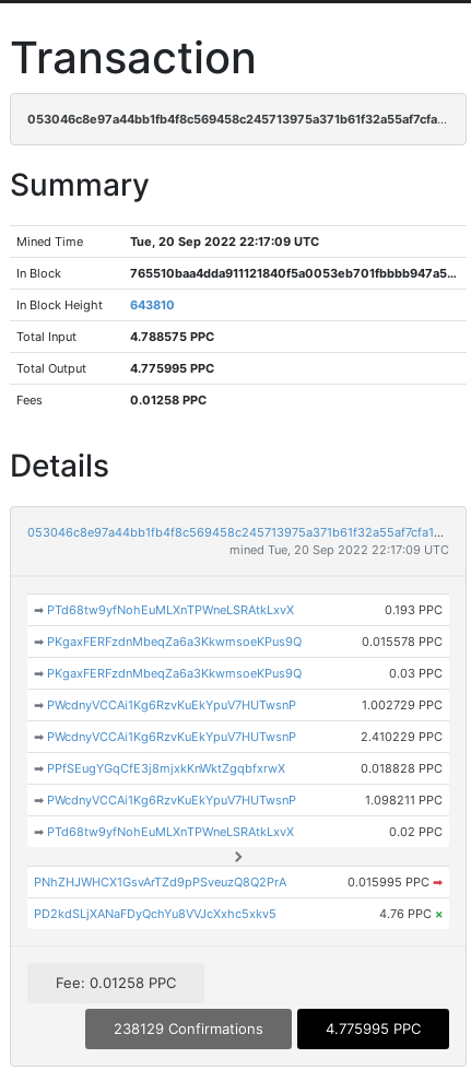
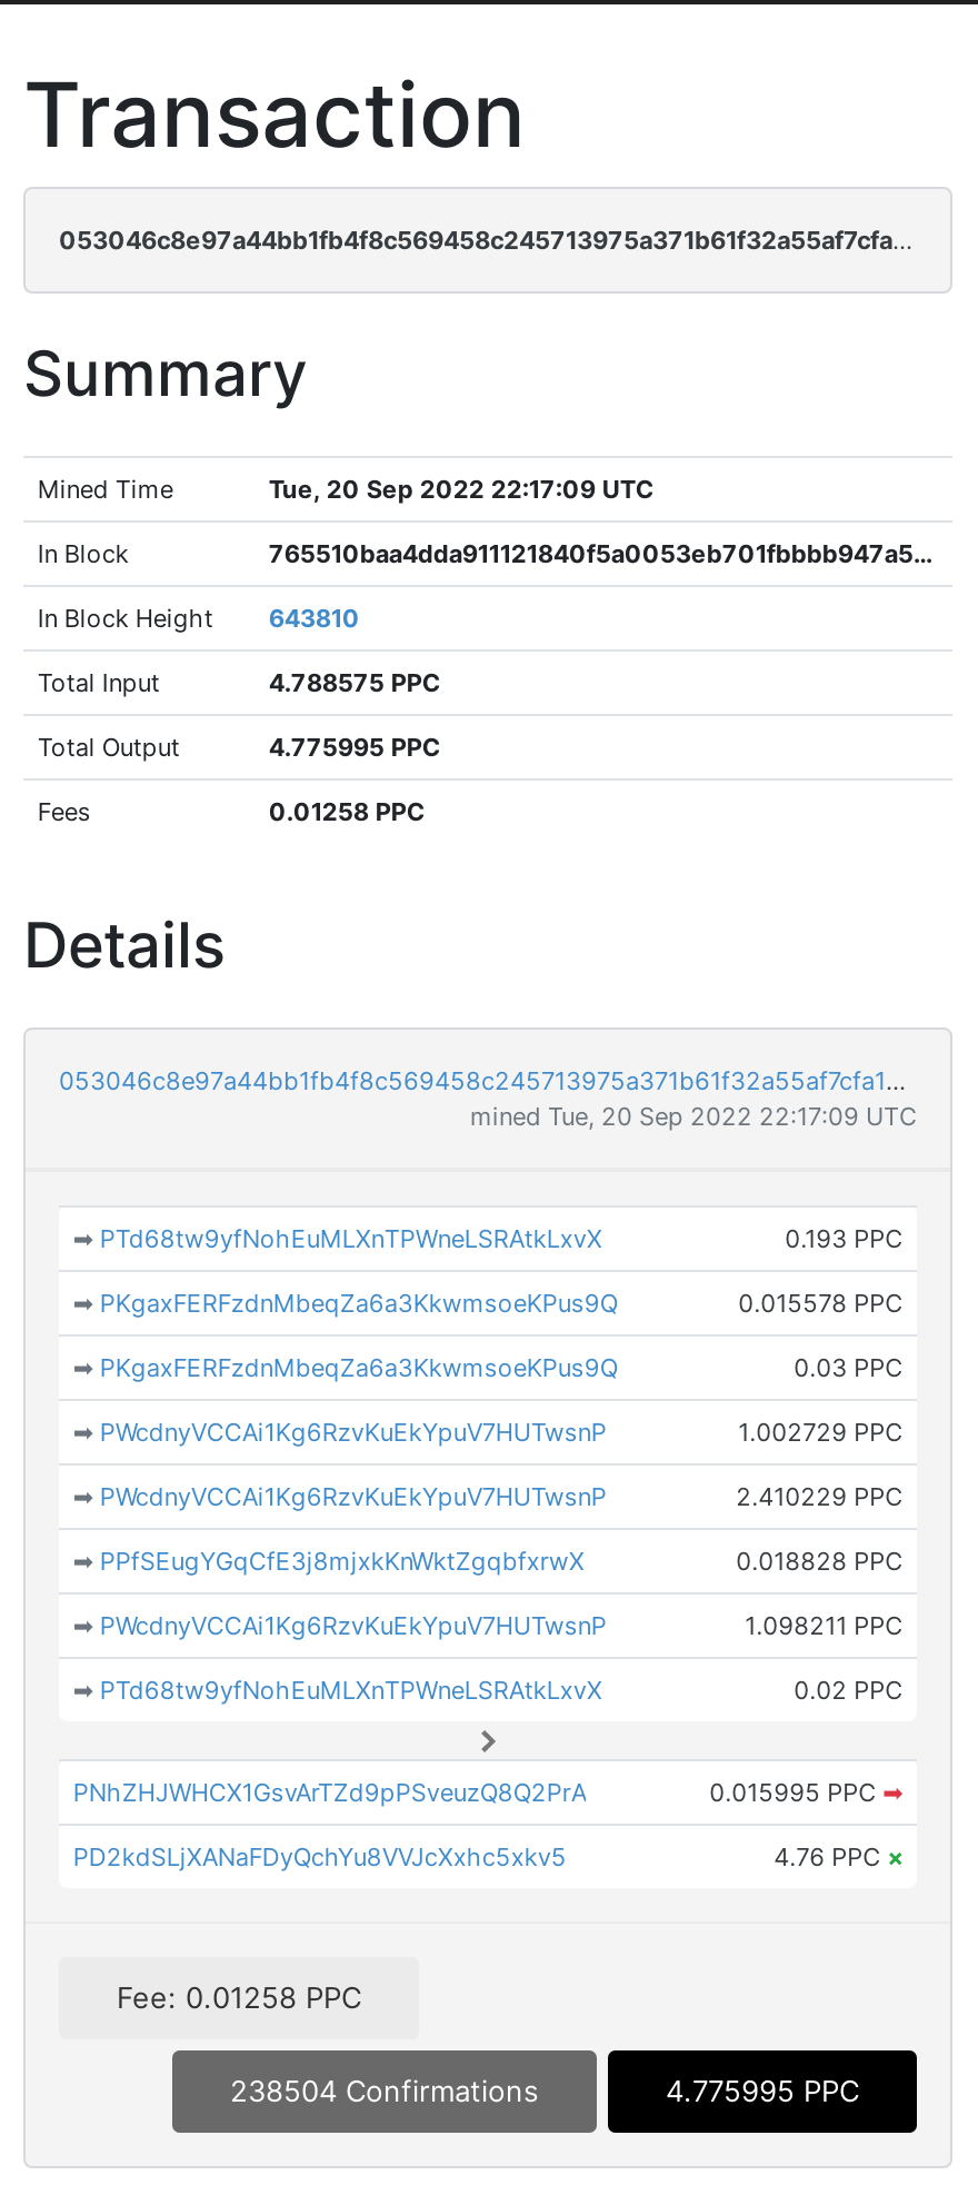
- 238129 Confirmations
+ 238504 Confirmations
